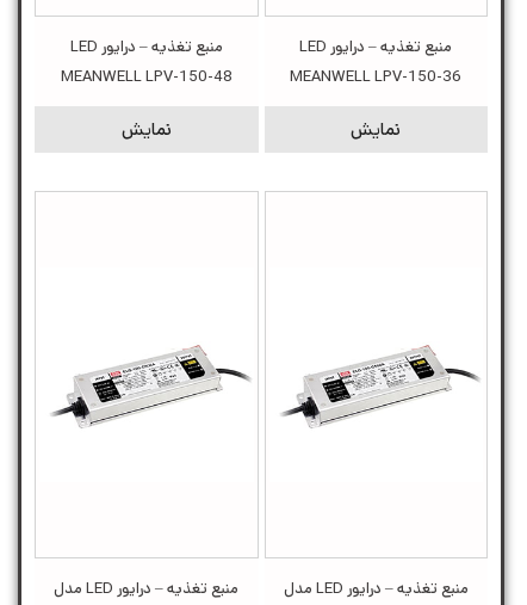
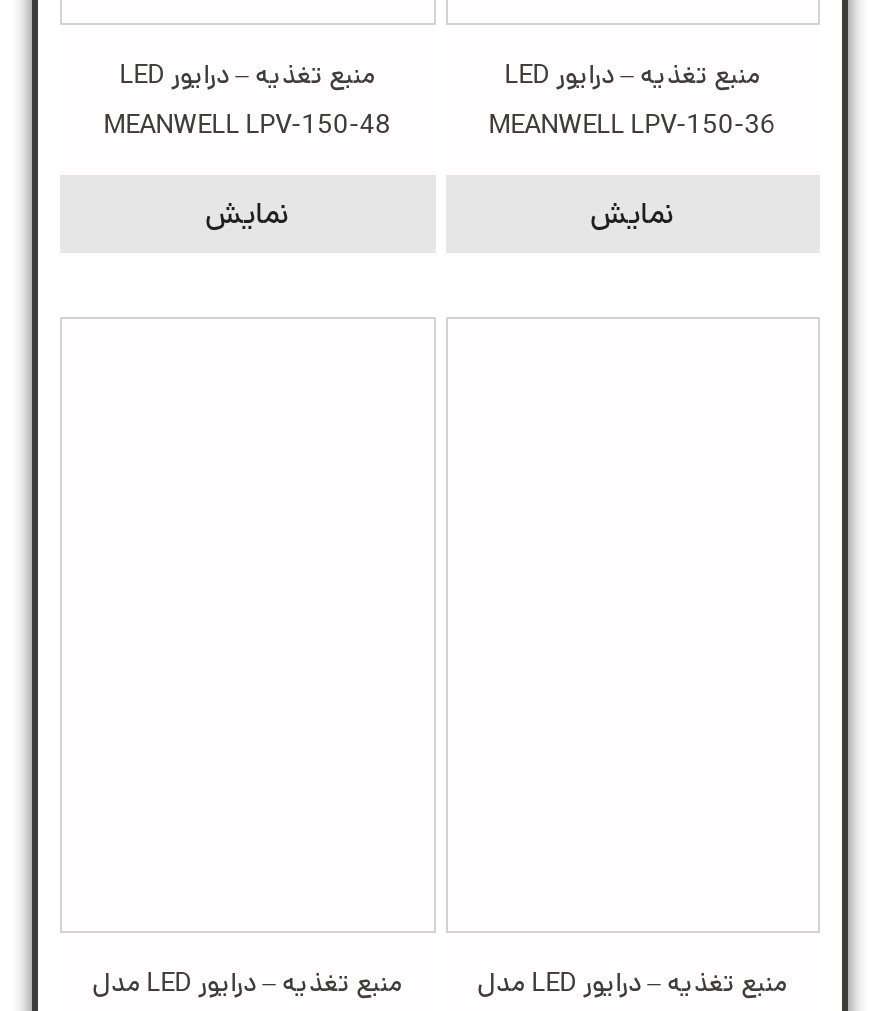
- [image]

- [image]
